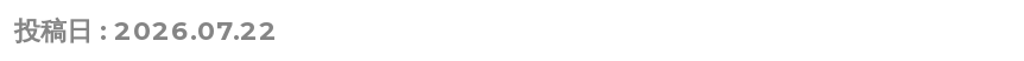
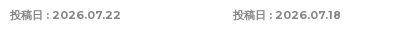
+ 投稿日 : 2026.07.18
